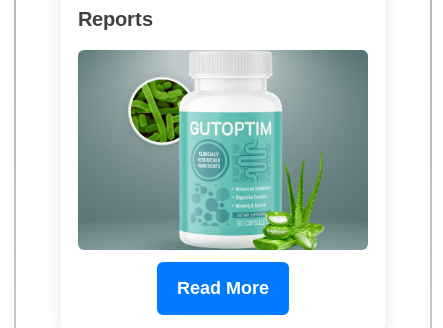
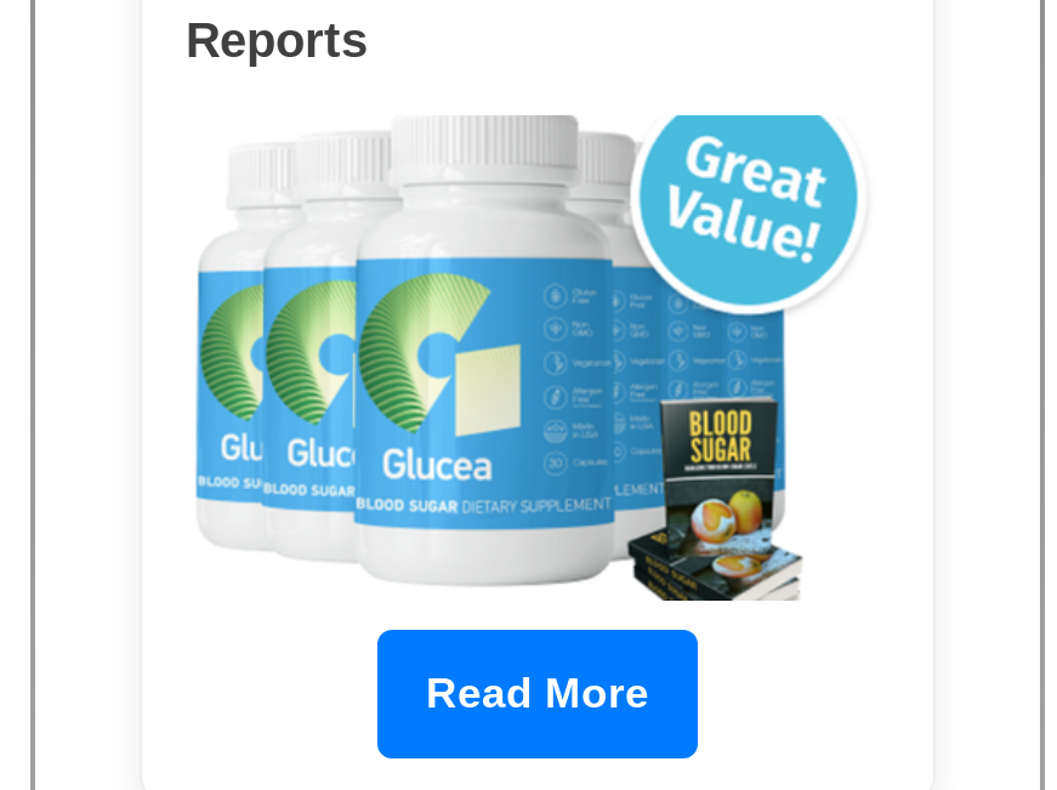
- [image]
+ [image]
